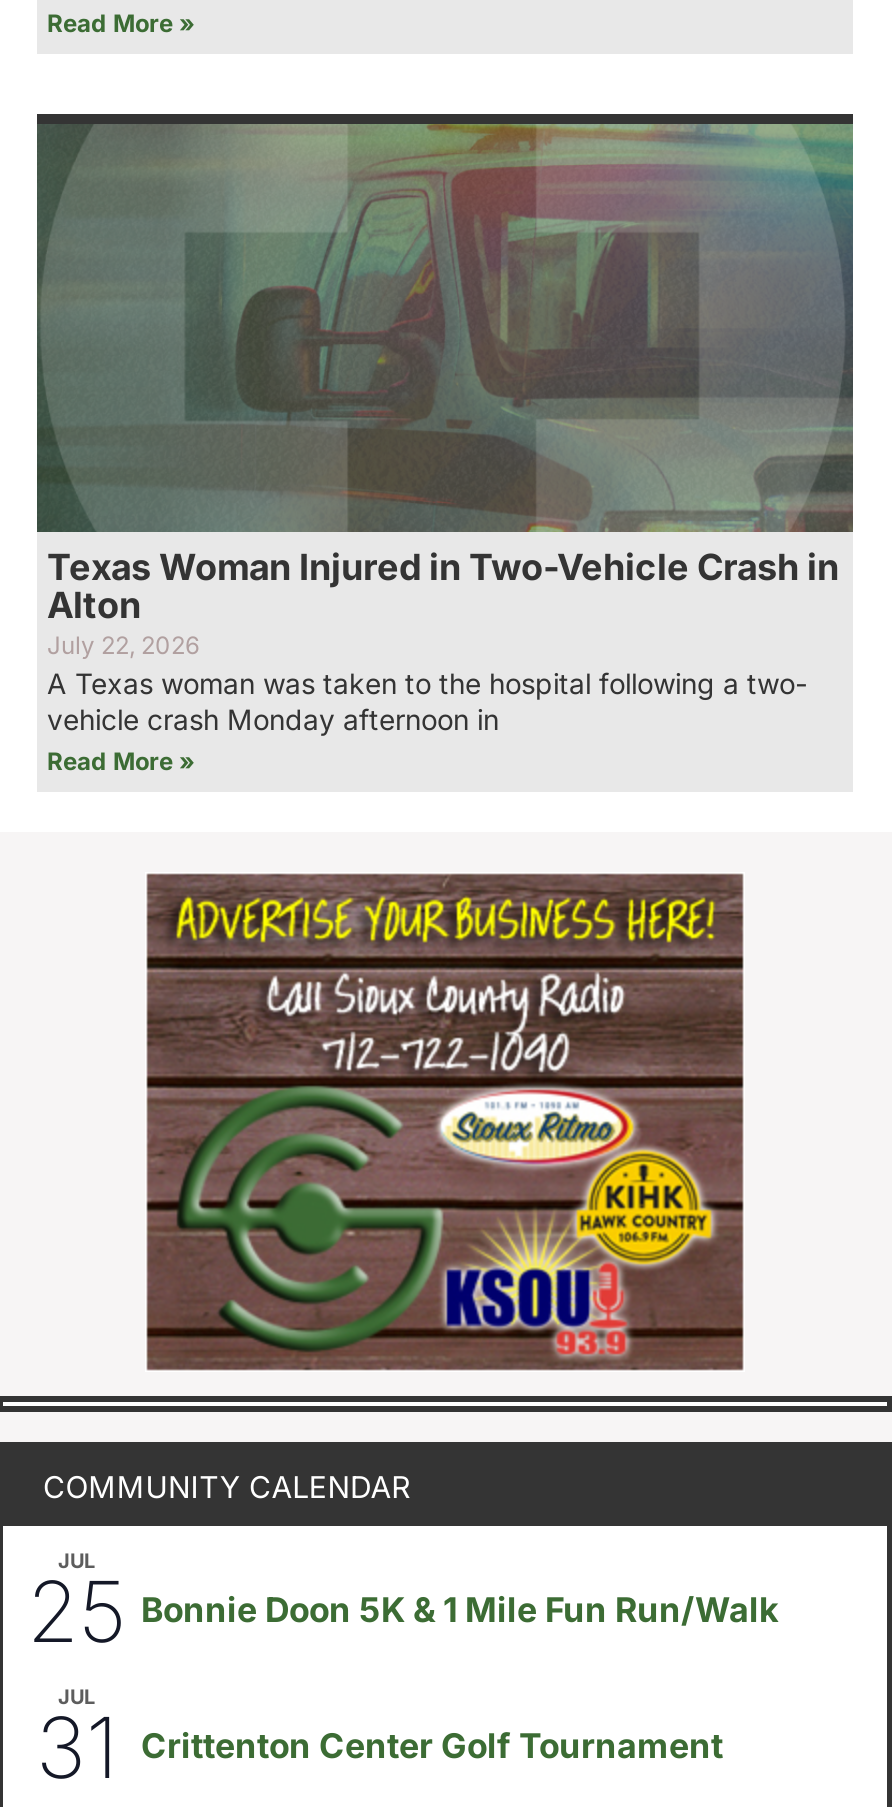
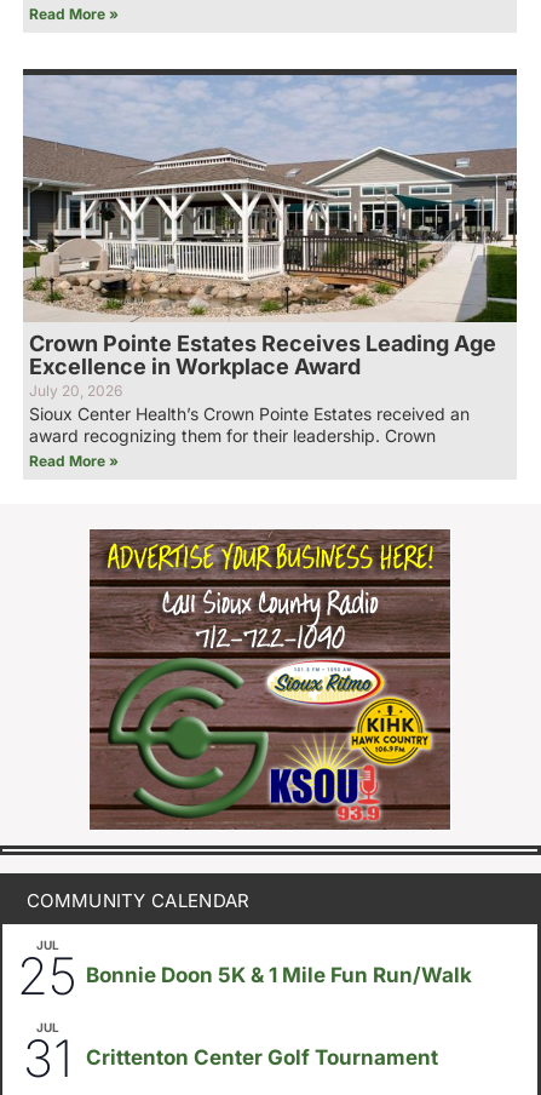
- [image]
- Texas Woman Injured in Two-Vehicle Crash in
- Alton
- July 22, 2026
- A Texas woman was taken to the hospital following a two-
- vehicle crash Monday afternoon in
+ [image]
+ Crown Pointe Estates Receives Leading Age
+ Excellence in Workplace Award
+ July 20, 2026
+ Sioux Center Health’s Crown Pointe Estates received an
+ award recognizing them for their leadership. Crown
